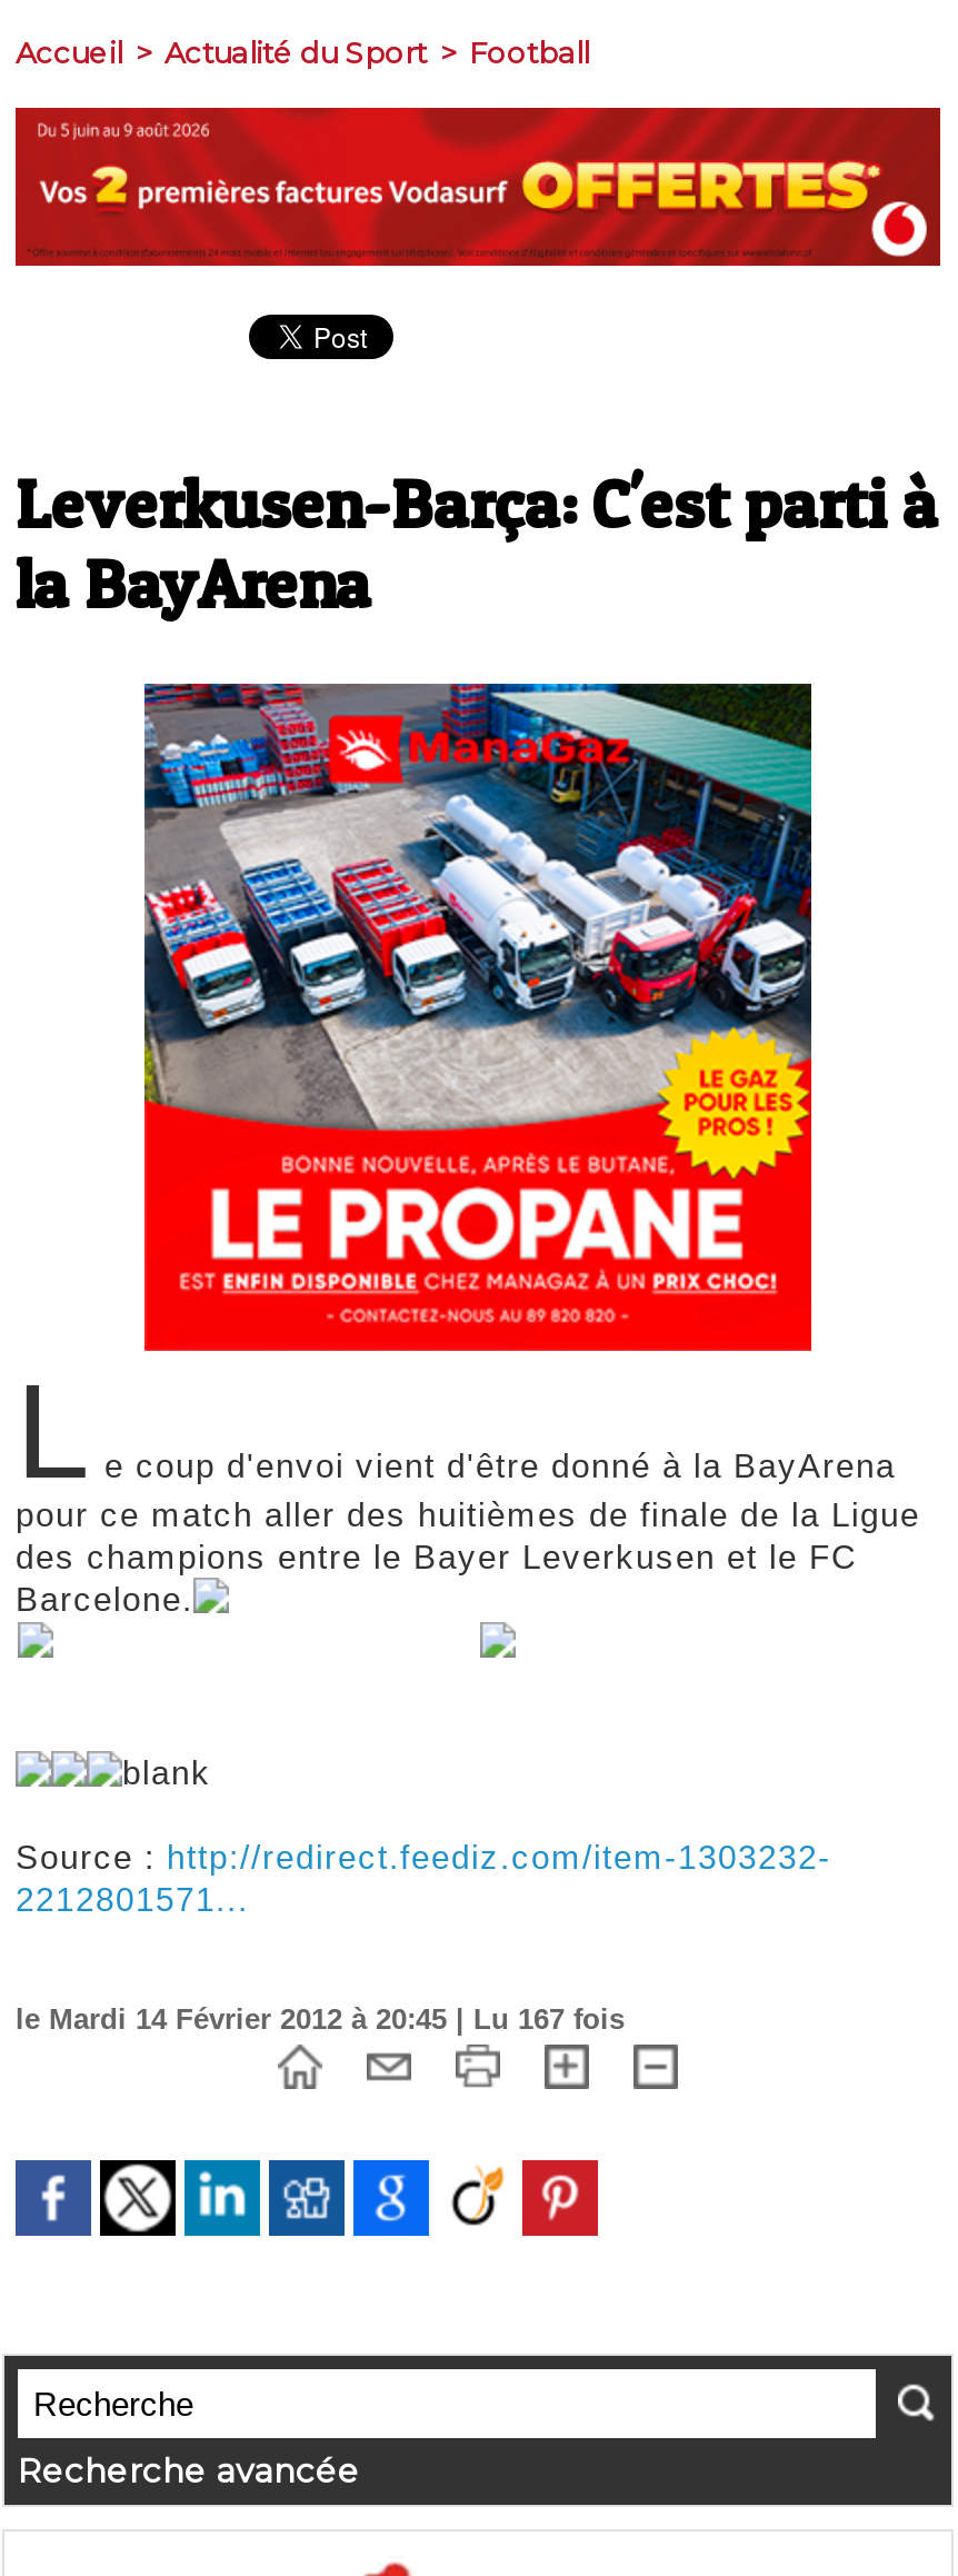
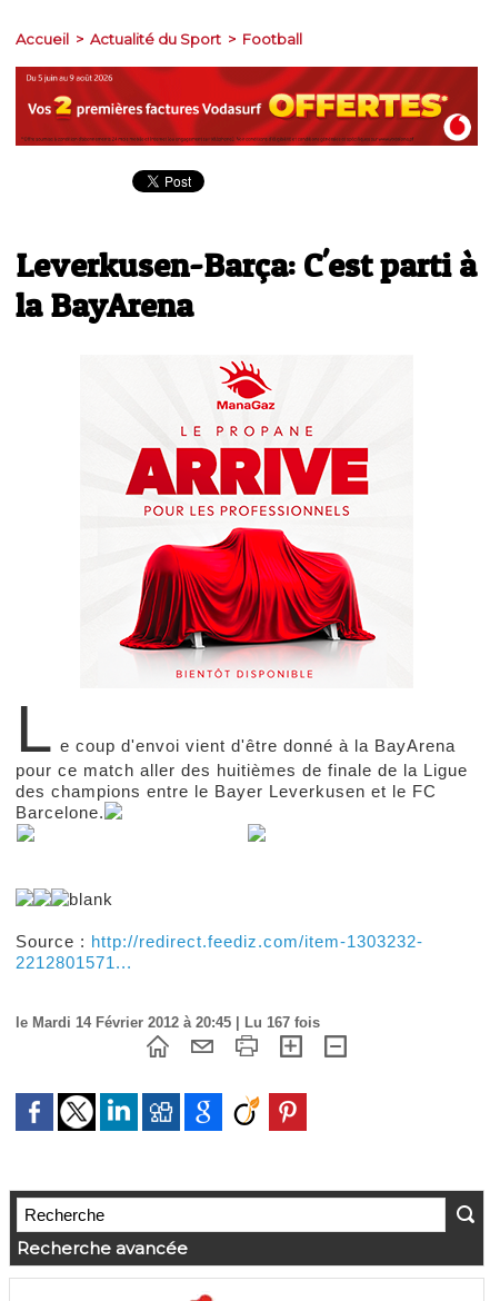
- [image]
+ [image]
